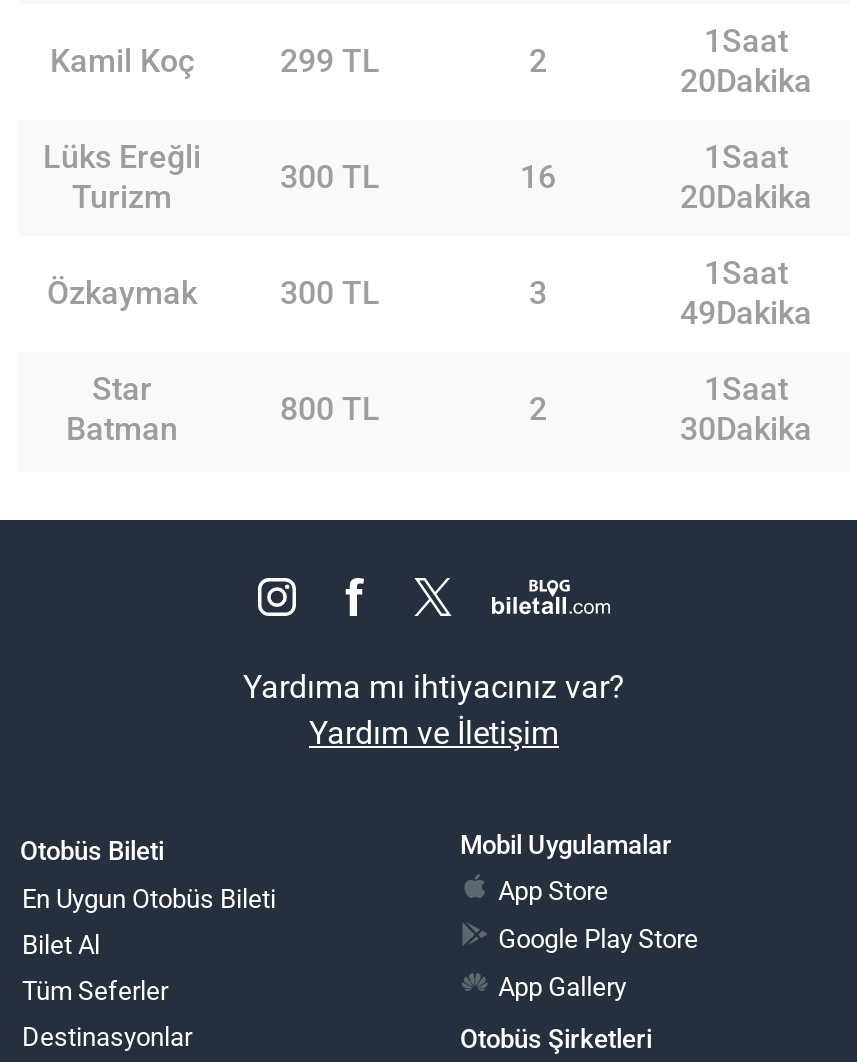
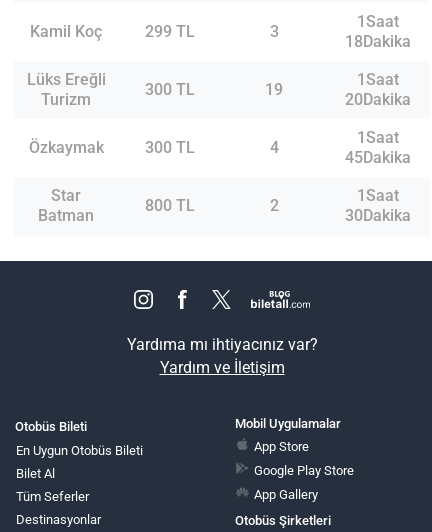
- 2
+ 3

- 20Dakika
+ 18Dakika

- 16
+ 19

- 3
+ 4

- 49Dakika
+ 45Dakika
